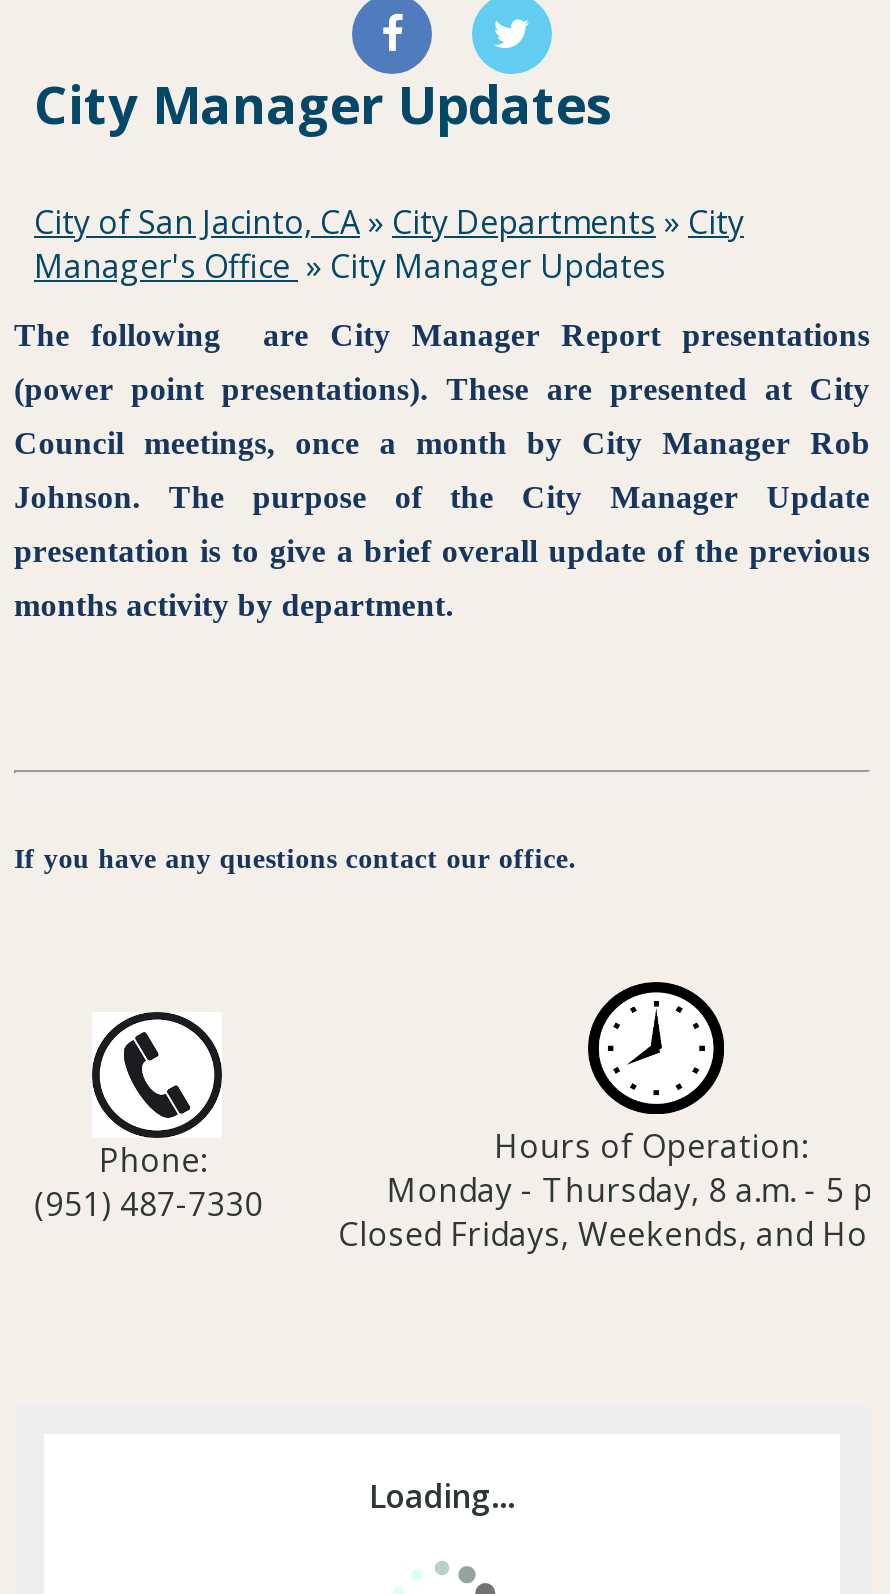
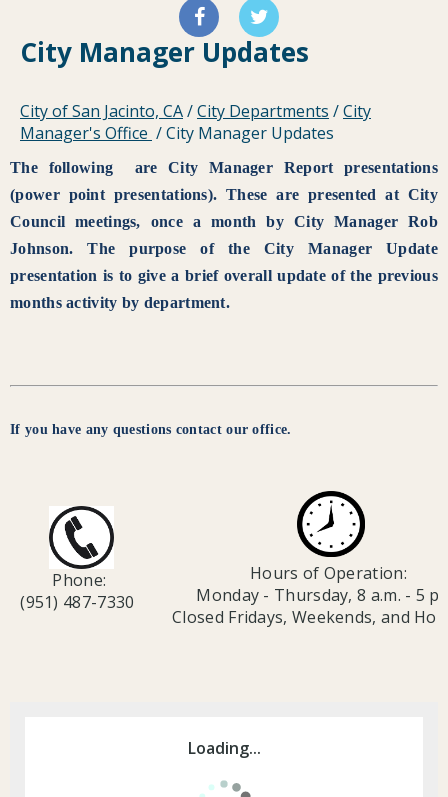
- City of San Jacinto, CA» City Departments» City
- Manager's Office» City Manager Updates
+ City of San Jacinto, CA / City Departments / City
+ Manager's Office / City Manager Updates
